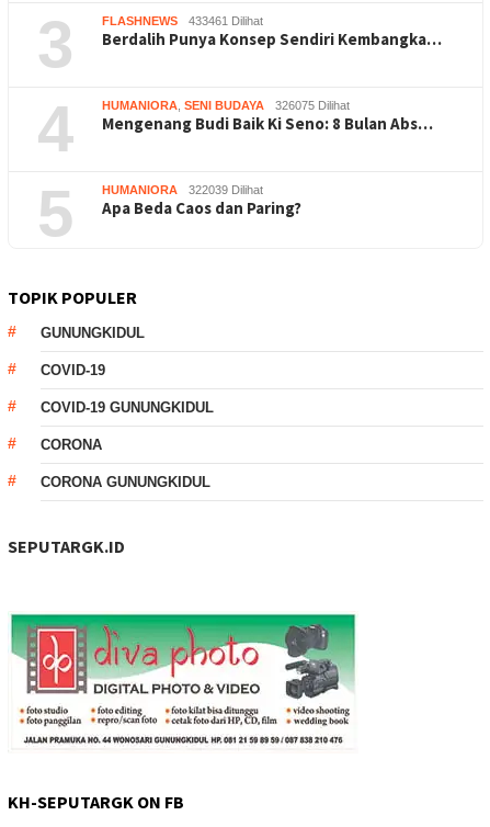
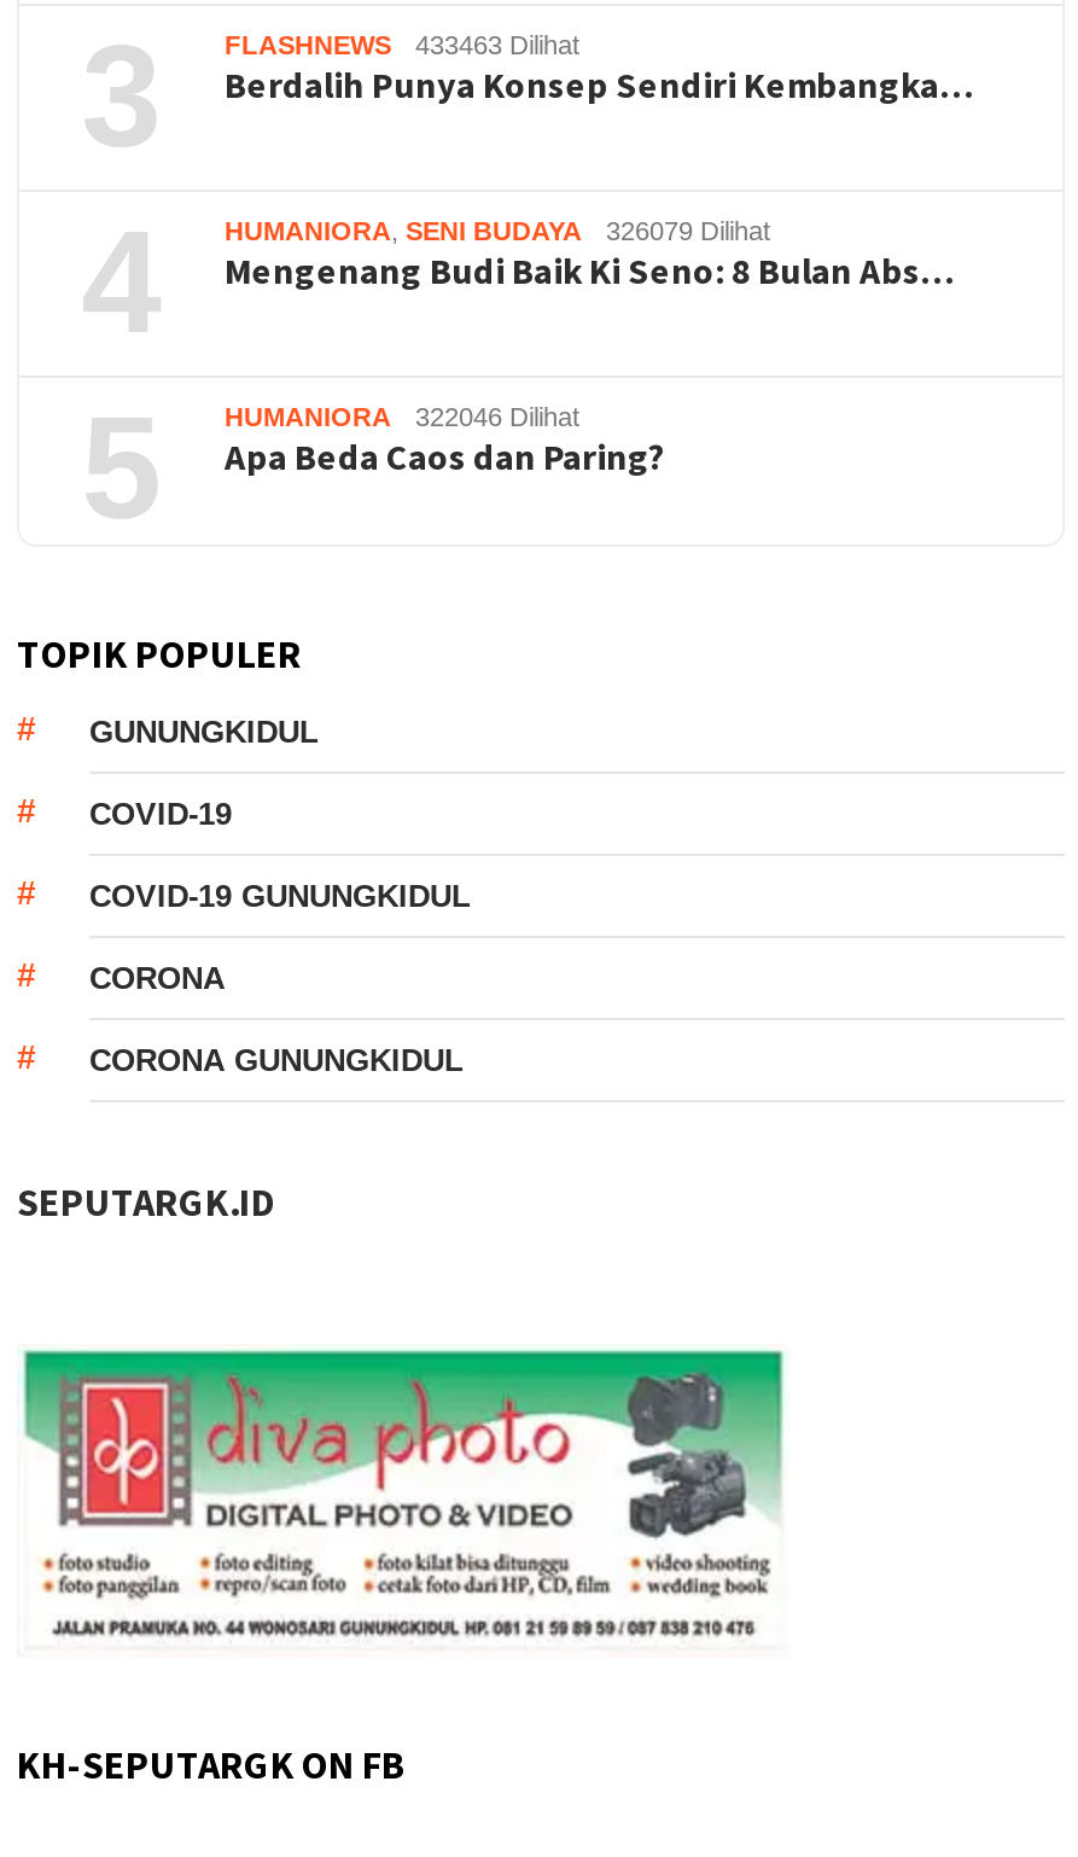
- FLASHNEWS 433461 Dilihat
+ FLASHNEWS 433463 Dilihat

- HUMANIORA, SENI BUDAYA 326075 Dilihat
+ HUMANIORA, SENI BUDAYA 326079 Dilihat

- HUMANIORA 322039 Dilihat
+ HUMANIORA 322046 Dilihat
